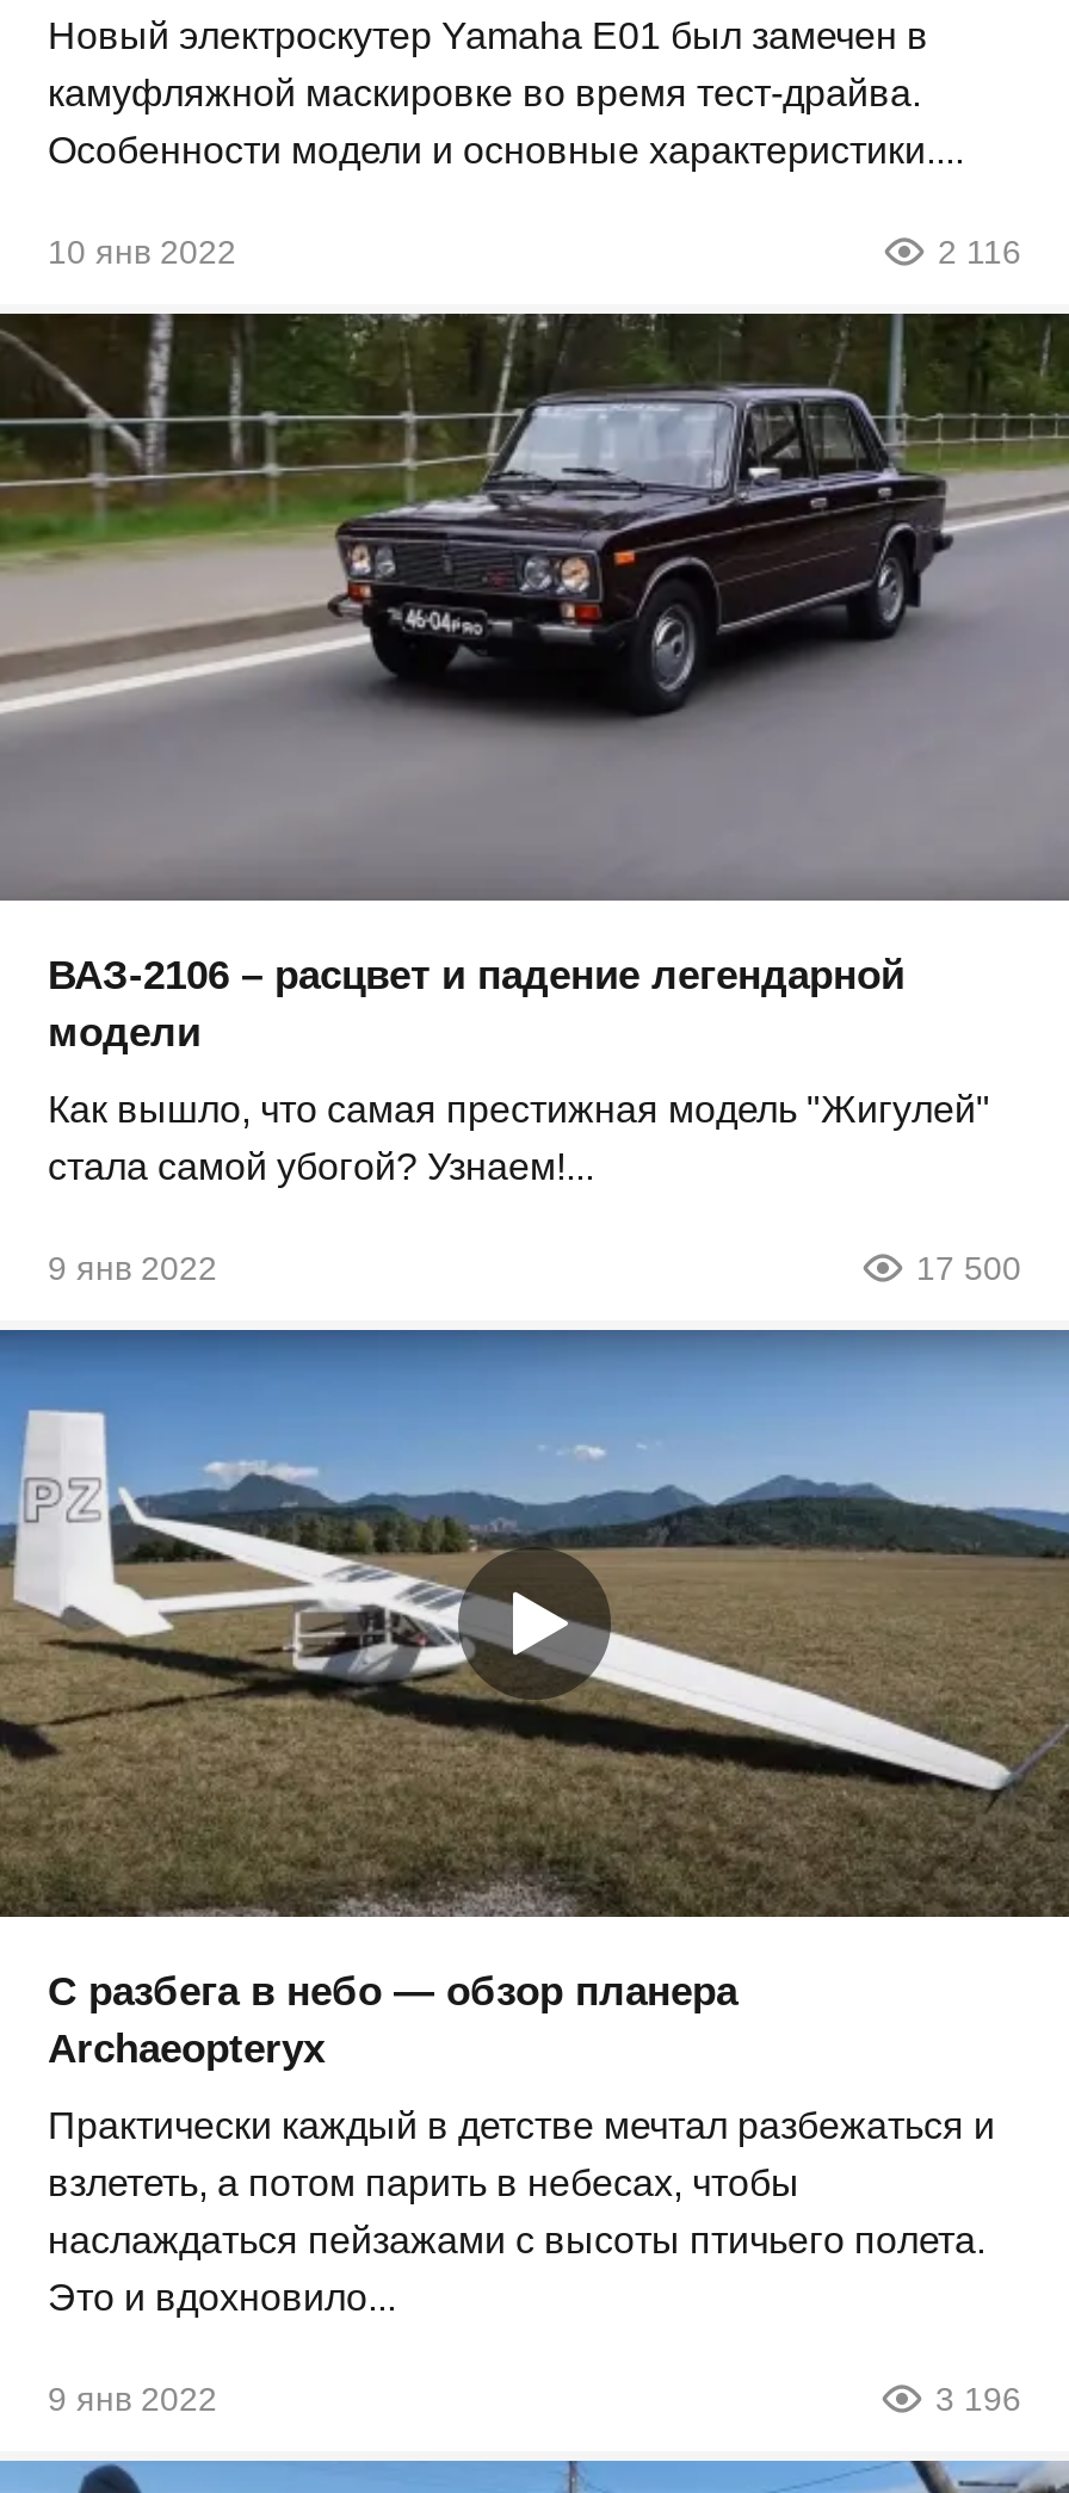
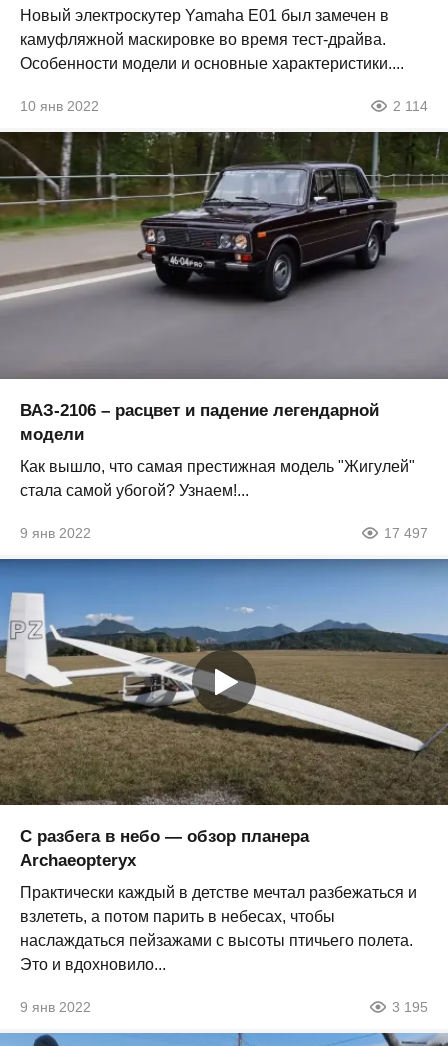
- 2 116
+ 2 114

- 17 500
+ 17 497

- 3 196
+ 3 195
